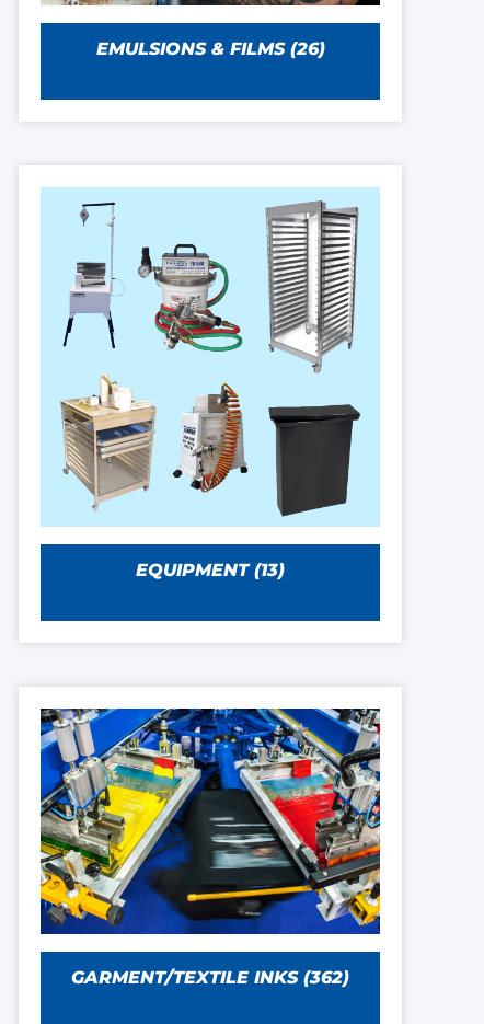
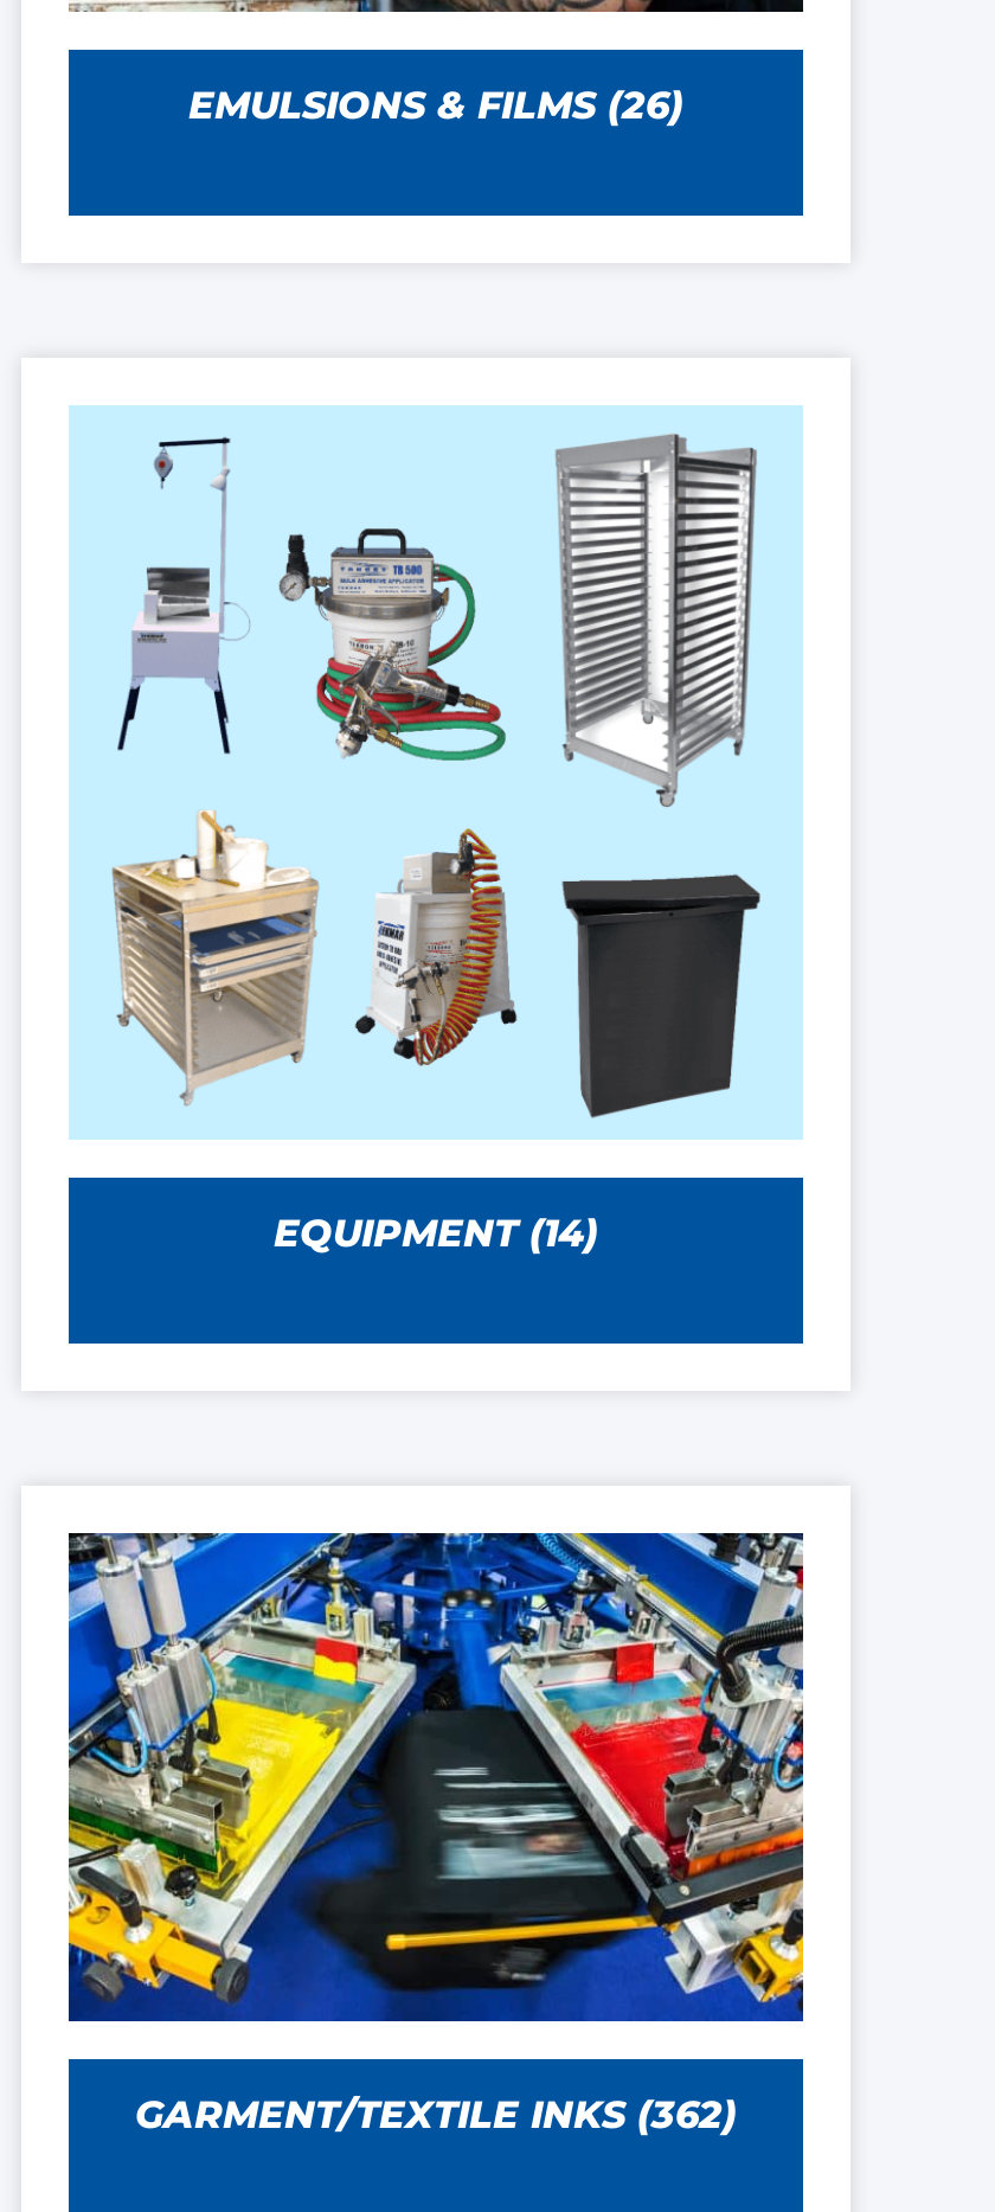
- EQUIPMENT (13)
+ EQUIPMENT (14)
